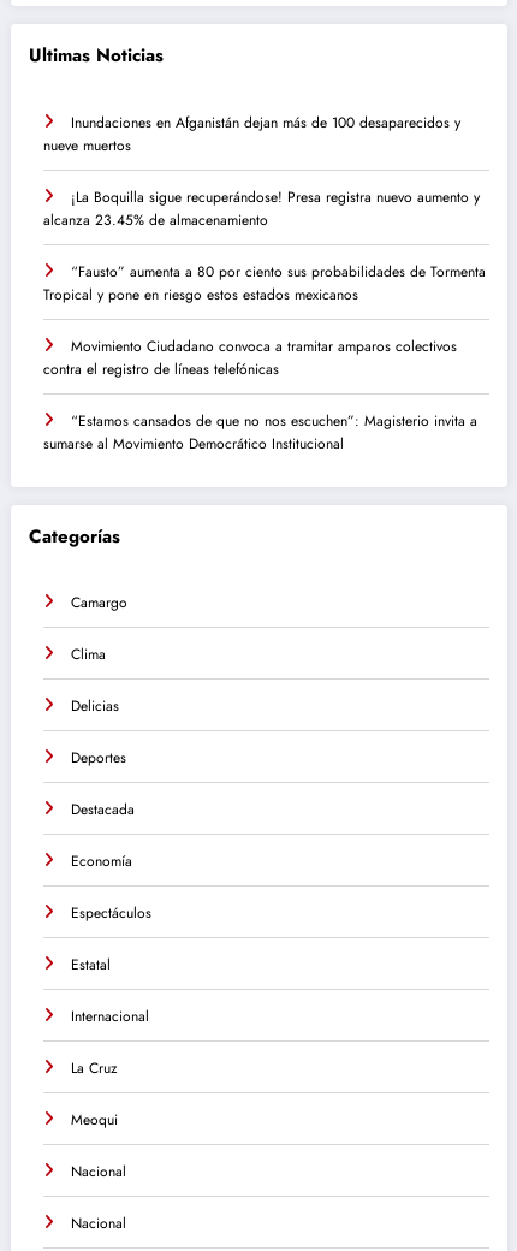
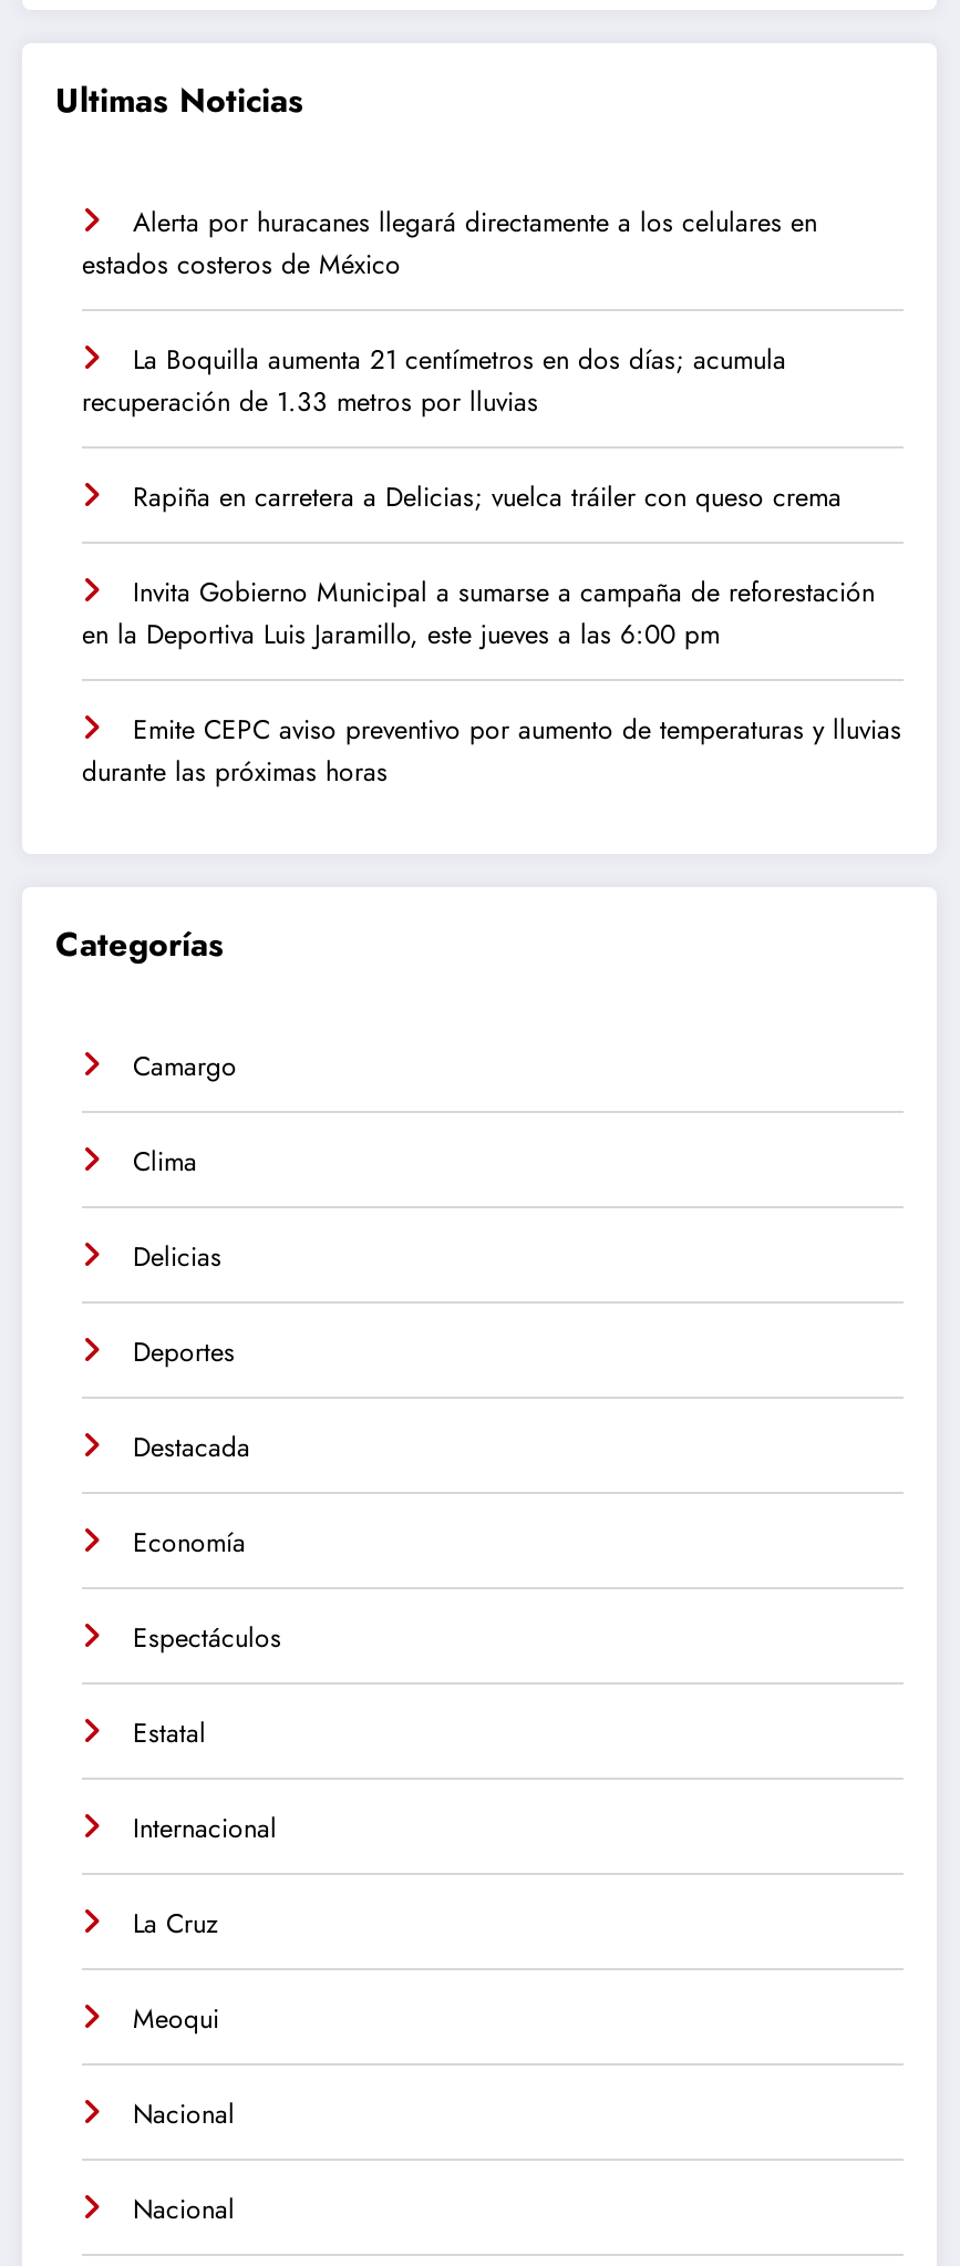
- Inundaciones en Afganistán dejan más de 100 desaparecidos y
- nueve muertos
+ Alerta por huracanes llegará directamente a los celulares en
+ estados costeros de México

- ¡La Boquilla sigue recuperándose! Presa registra nuevo aumento y
- alcanza 23.45% de almacenamiento
+ La Boquilla aumenta 21 centímetros en dos días; acumula
+ recuperación de 1.33 metros por lluvias

- “Fausto” aumenta a 80 por ciento sus probabilidades de Tormenta
- Tropical y pone en riesgo estos estados mexicanos
+ Rapiña en carretera a Delicias; vuelca tráiler con queso crema

- Movimiento Ciudadano convoca a tramitar amparos colectivos
- contra el registro de líneas telefónicas
+ Invita Gobierno Municipal a sumarse a campaña de reforestación
+ en la Deportiva Luis Jaramillo, este jueves a las 6:00 pm

- “Estamos cansados de que no nos escuchen”: Magisterio invita a
- sumarse al Movimiento Democrático Institucional
+ Emite CEPC aviso preventivo por aumento de temperaturas y lluvias
+ durante las próximas horas
